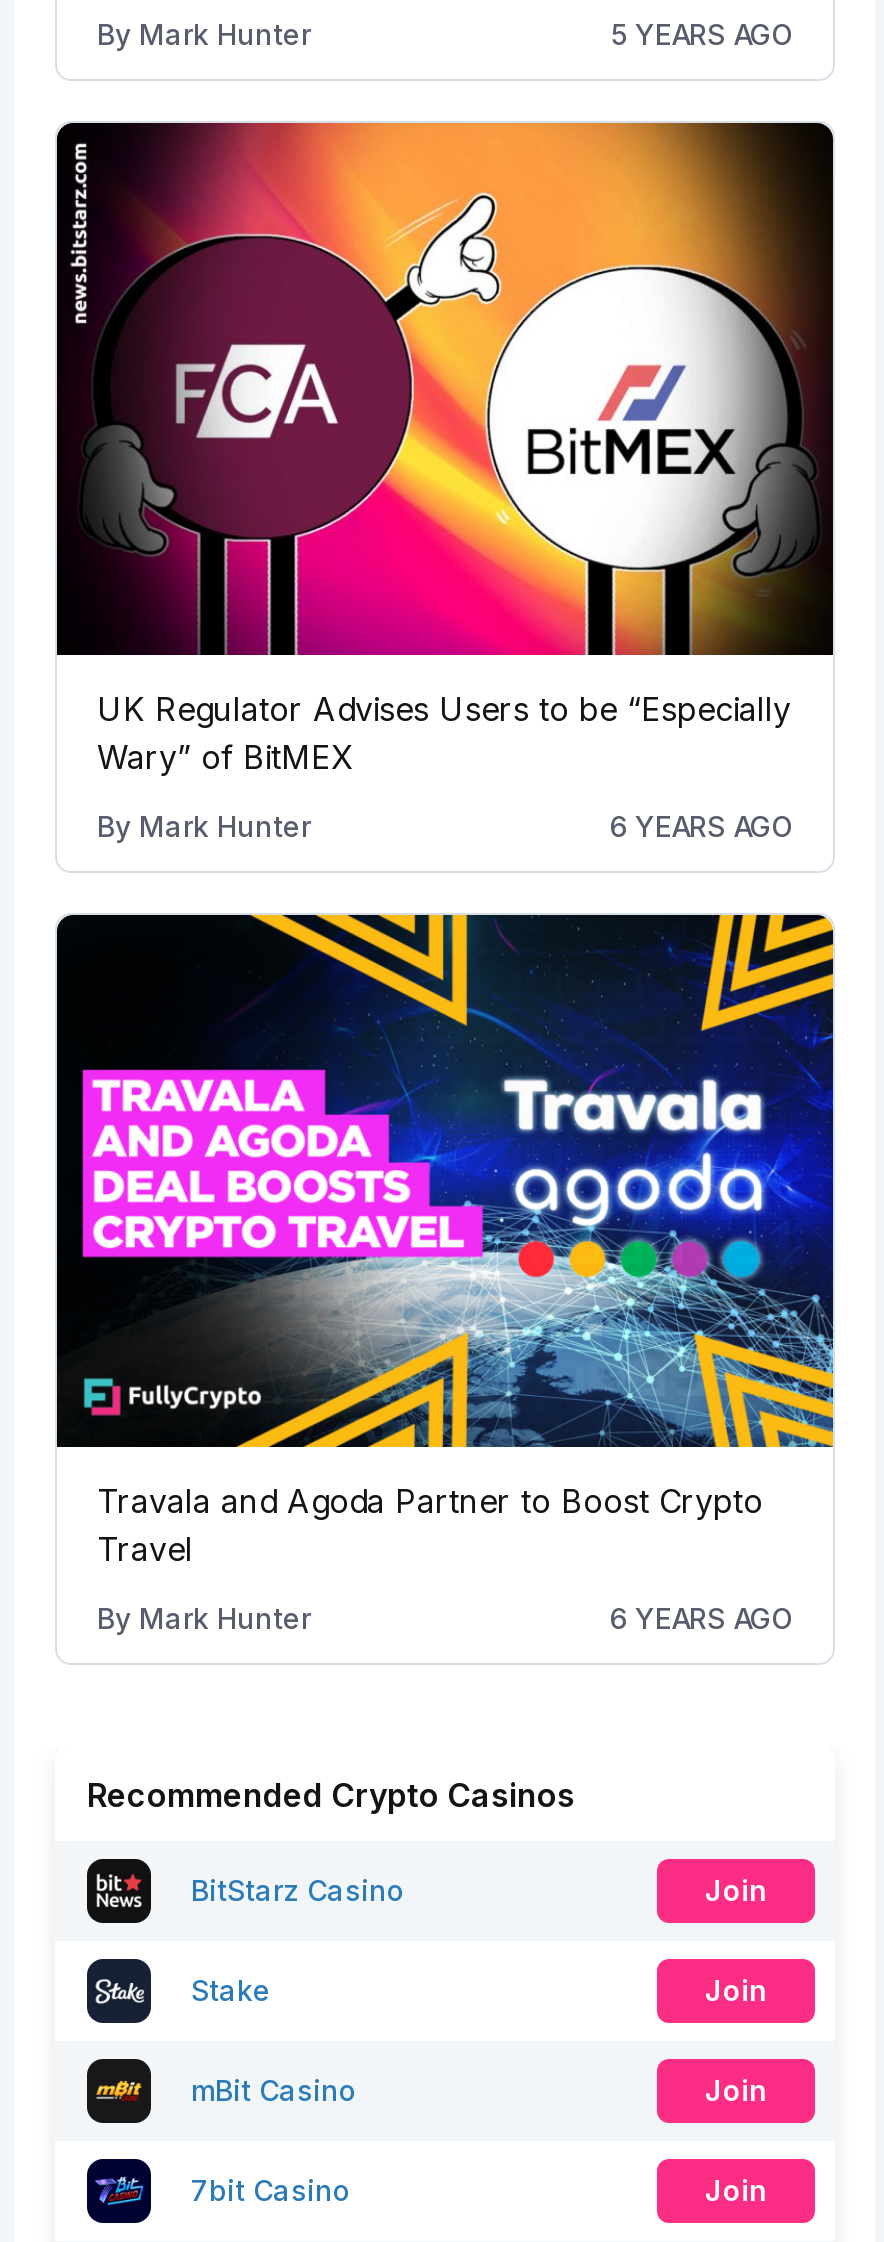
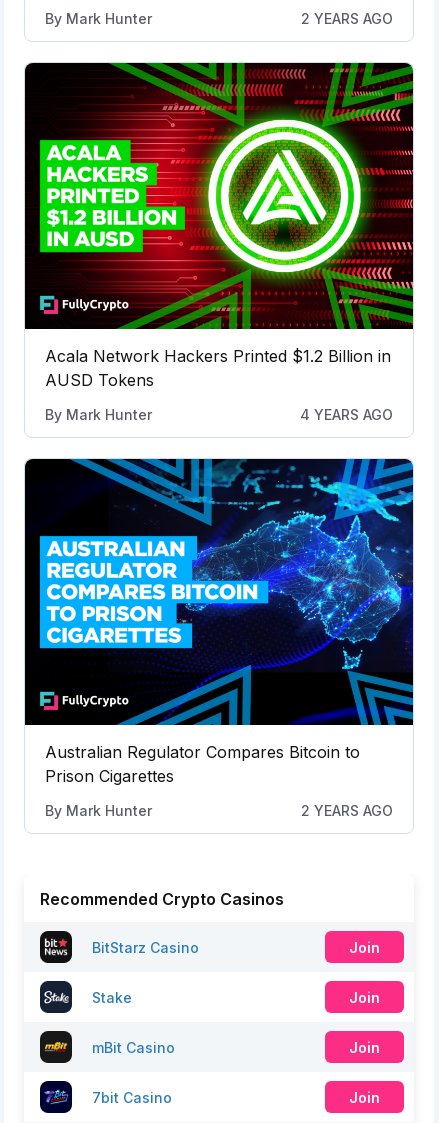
- 5 YEARS AGO
+ 2 YEARS AGO

- [image]
- UK Regulator Advises Users to be “Especially
- Wary” of BitMEX
+ [image]
+ Acala Network Hackers Printed $1.2 Billion in
+ AUSD Tokens

- 6 YEARS AGO
+ 4 YEARS AGO

- [image]
- Travala and Agoda Partner to Boost Crypto
- Travel
+ [image]
+ Australian Regulator Compares Bitcoin to
+ Prison Cigarettes

- 6 YEARS AGO
+ 2 YEARS AGO
